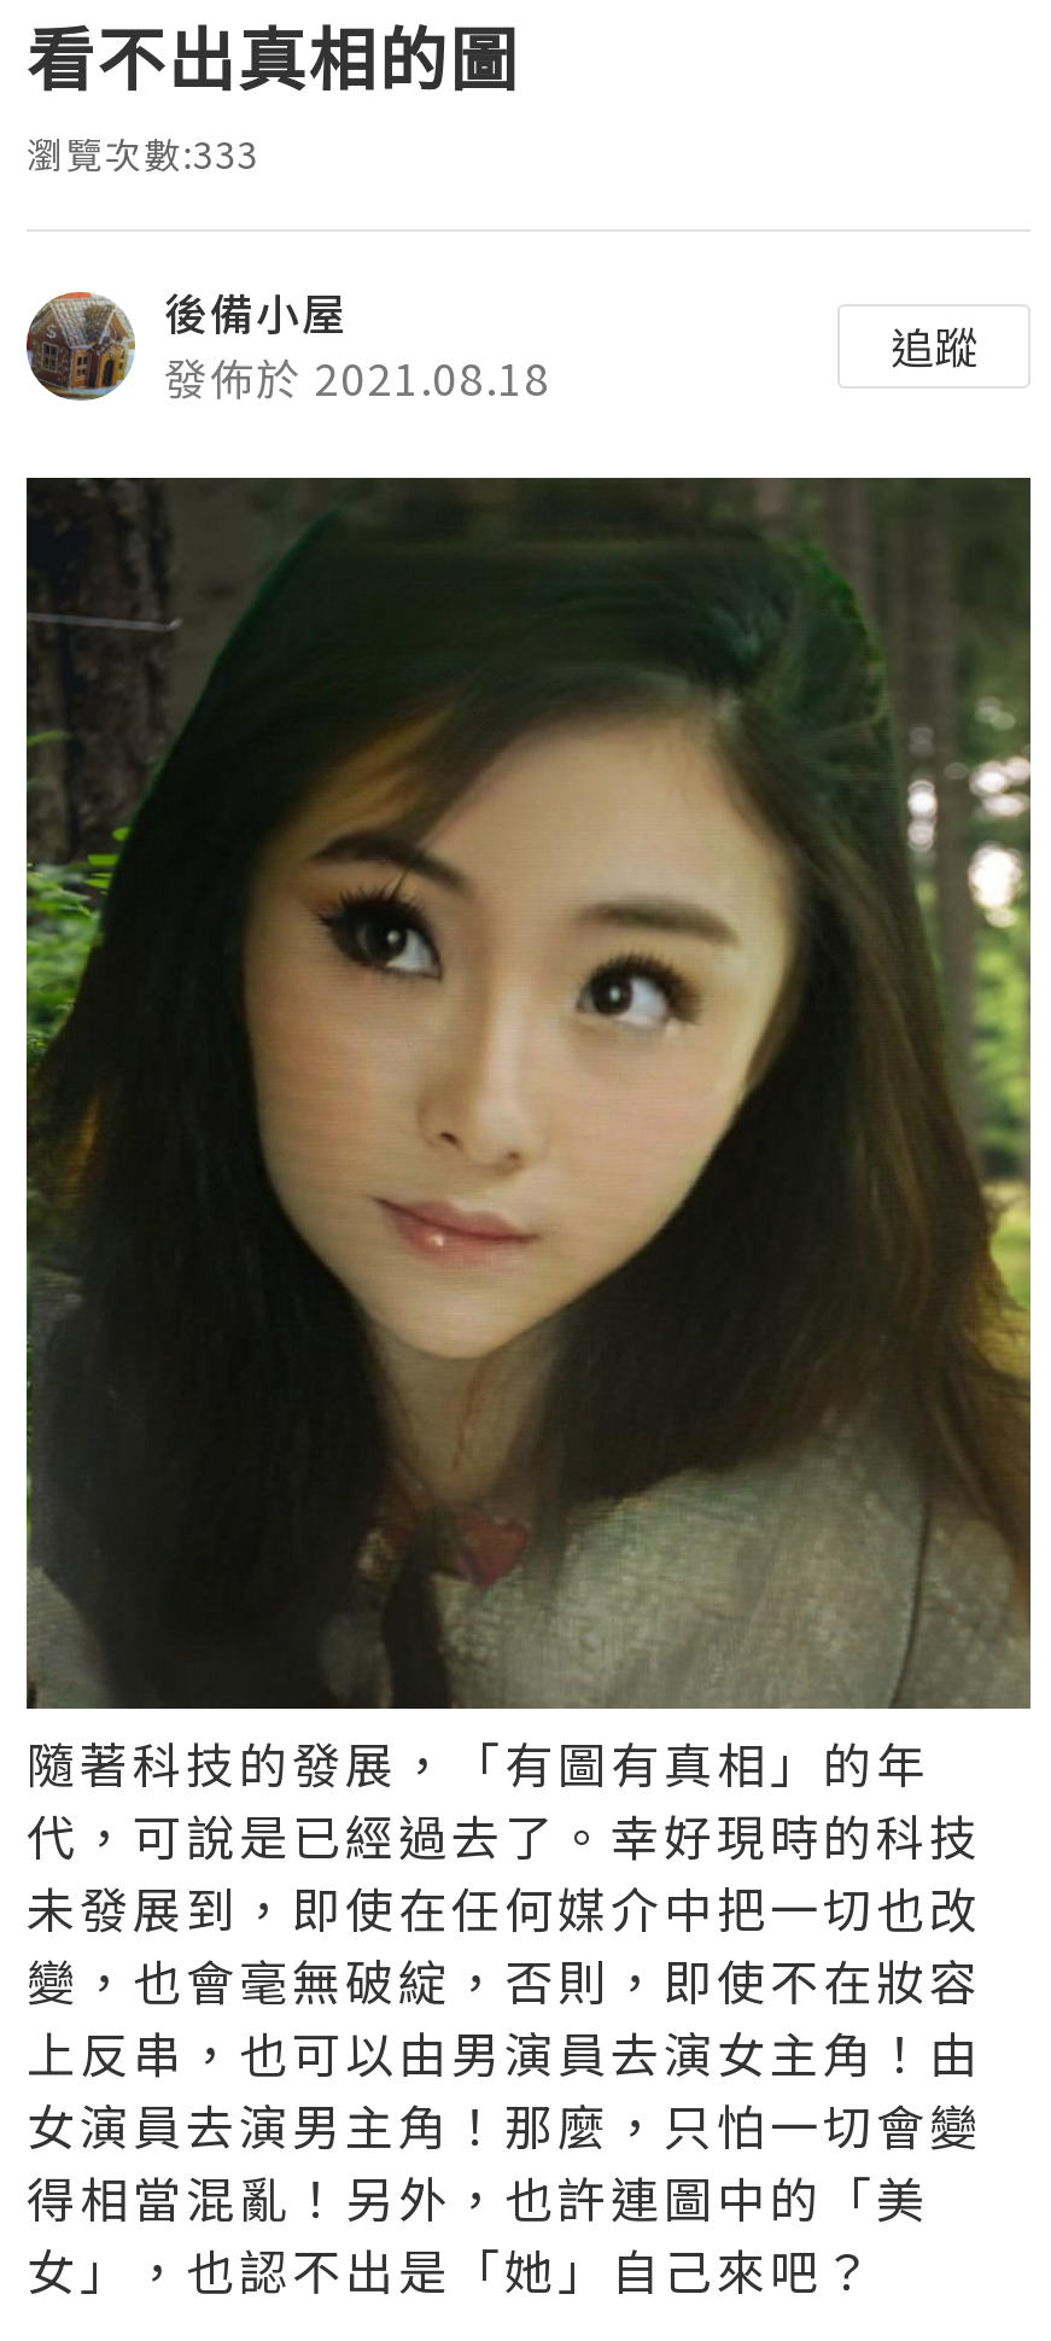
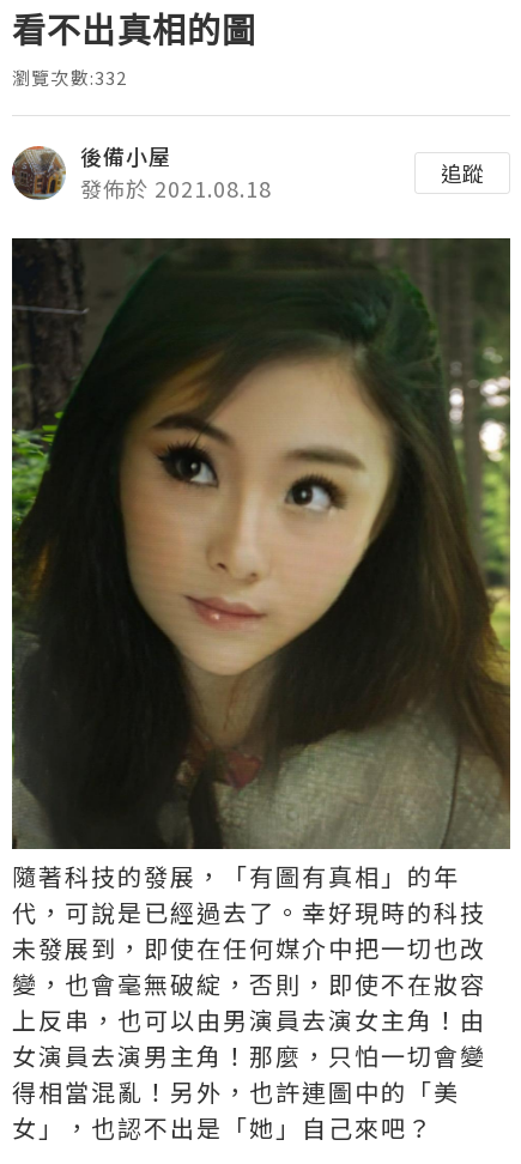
- 瀏覽次數:333
+ 瀏覽次數:332
